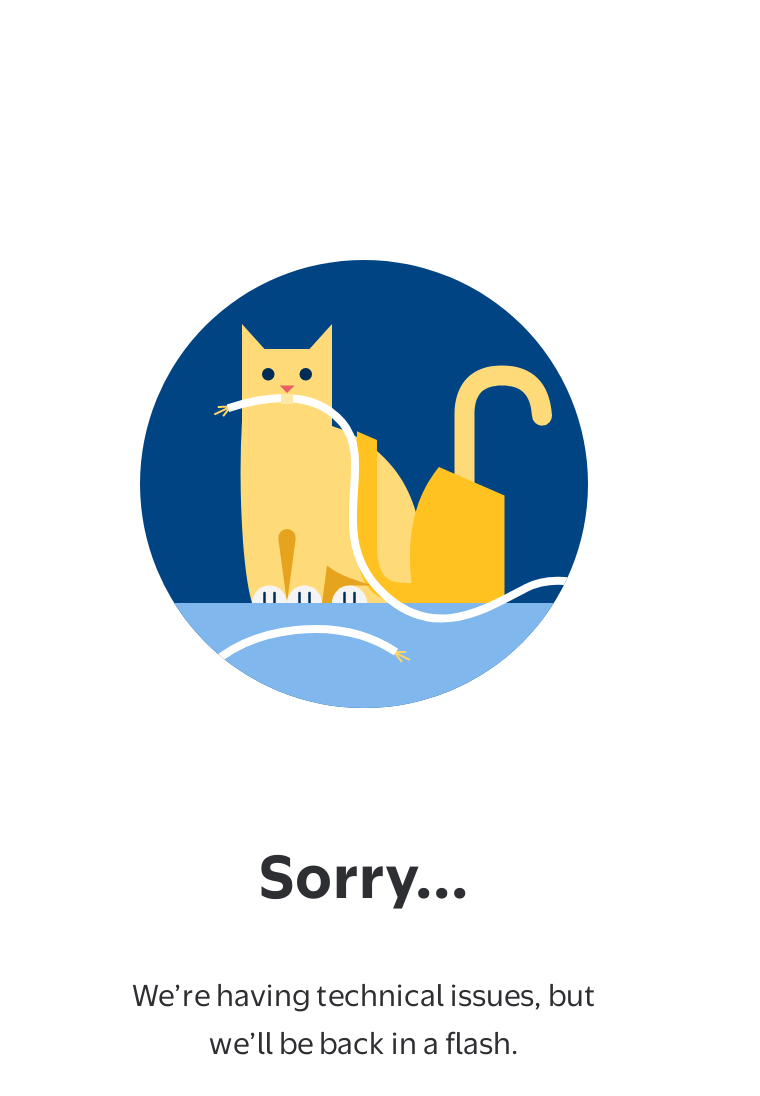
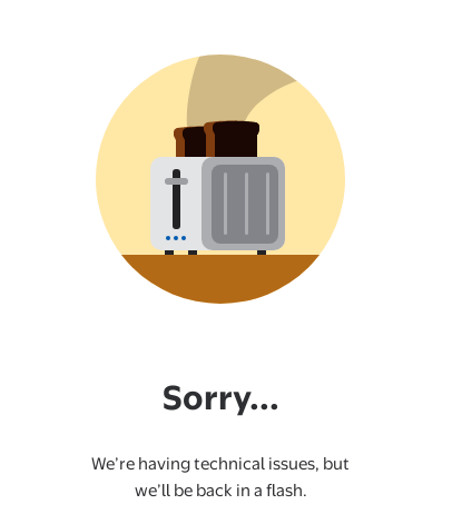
- [image]
+ [image]
